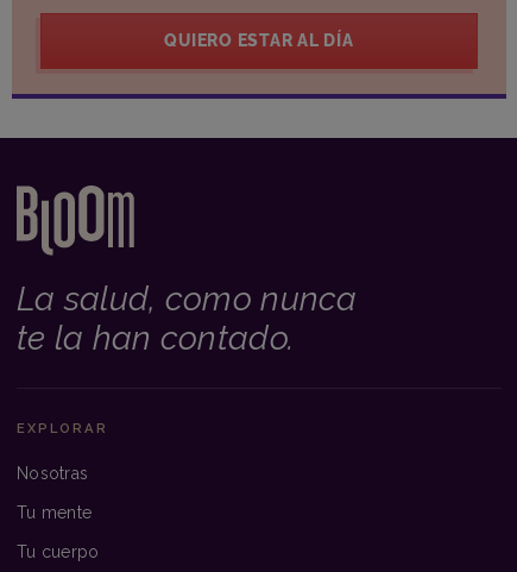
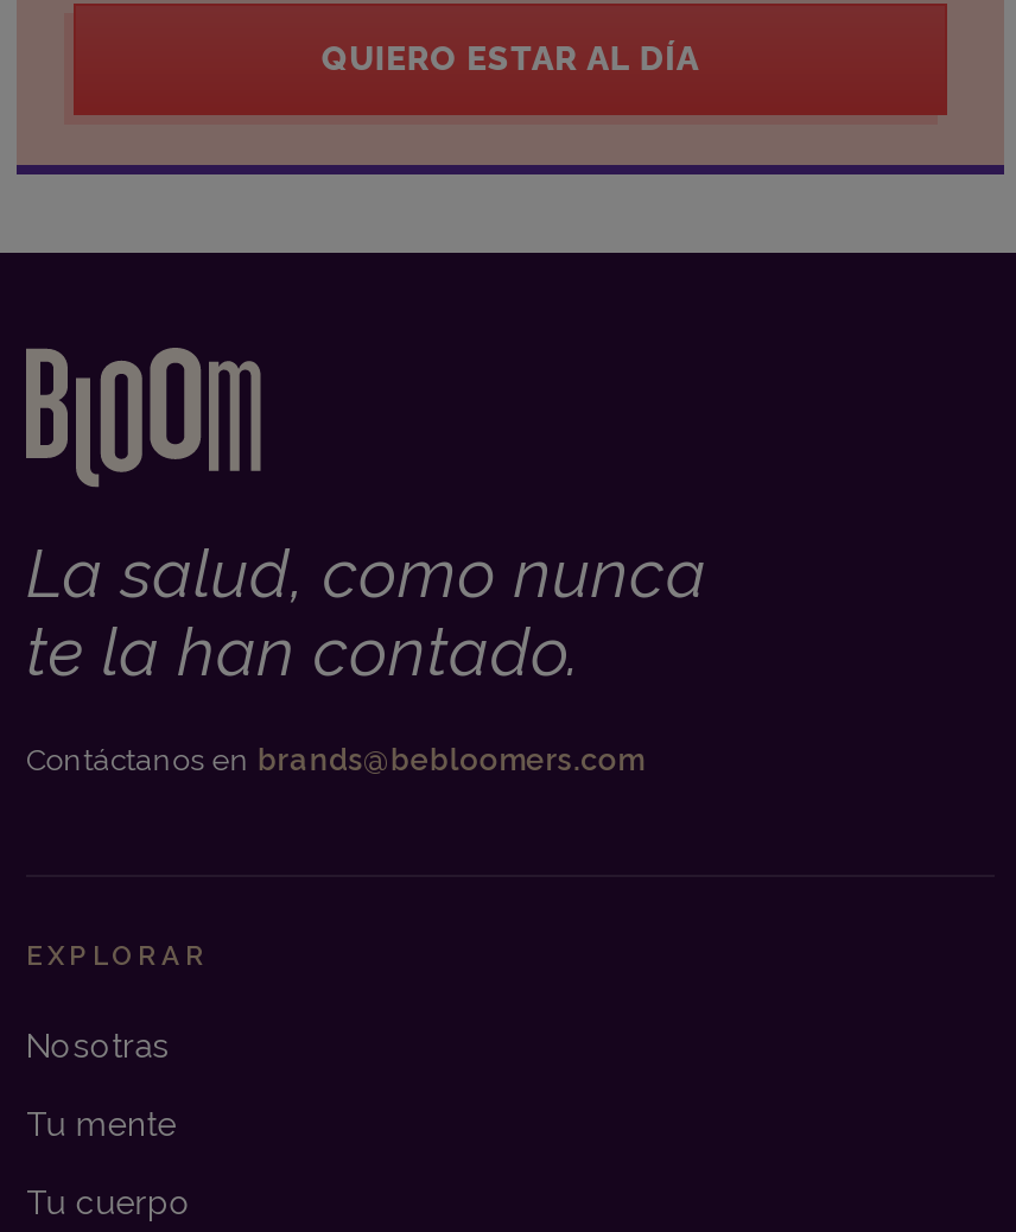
+ Contáctanos en brands@bebloomers.com
